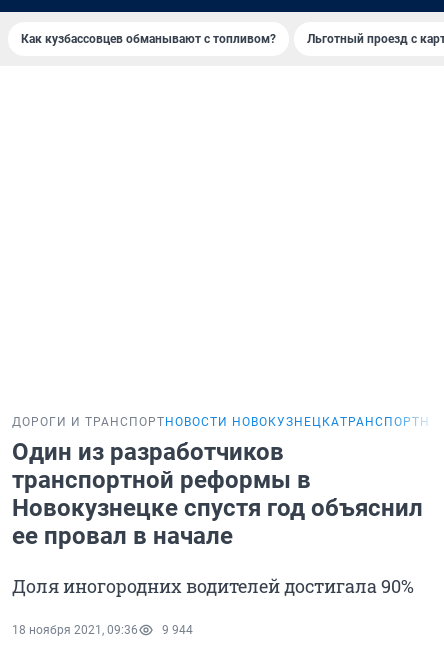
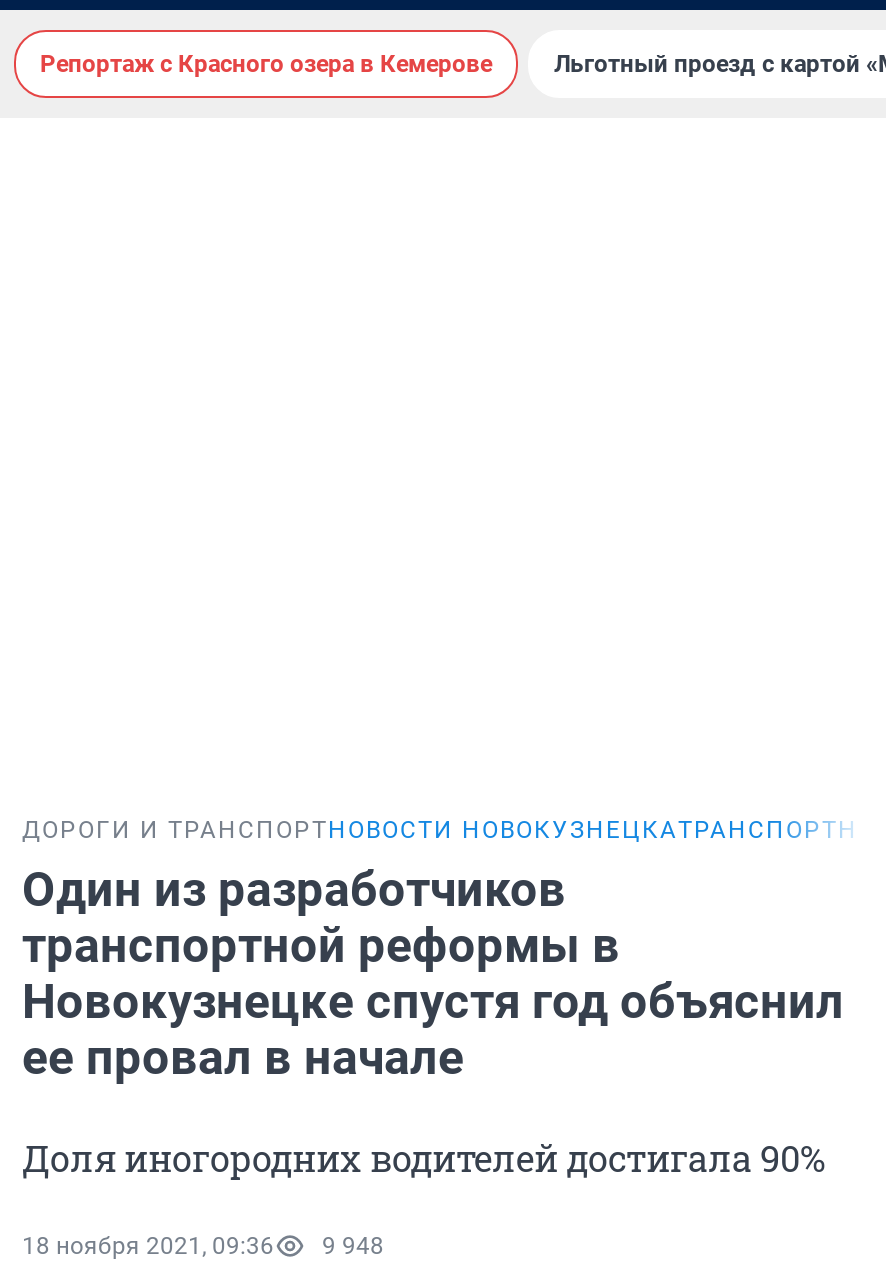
- Как кузбассовцев обманывают с топливом?
+ Репортаж с Красного озера в Кемерове

- 18 ноября 2021, 09:36 9 944
+ 18 ноября 2021, 09:36 9 948
